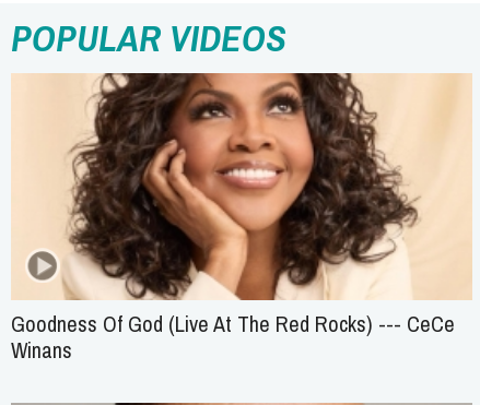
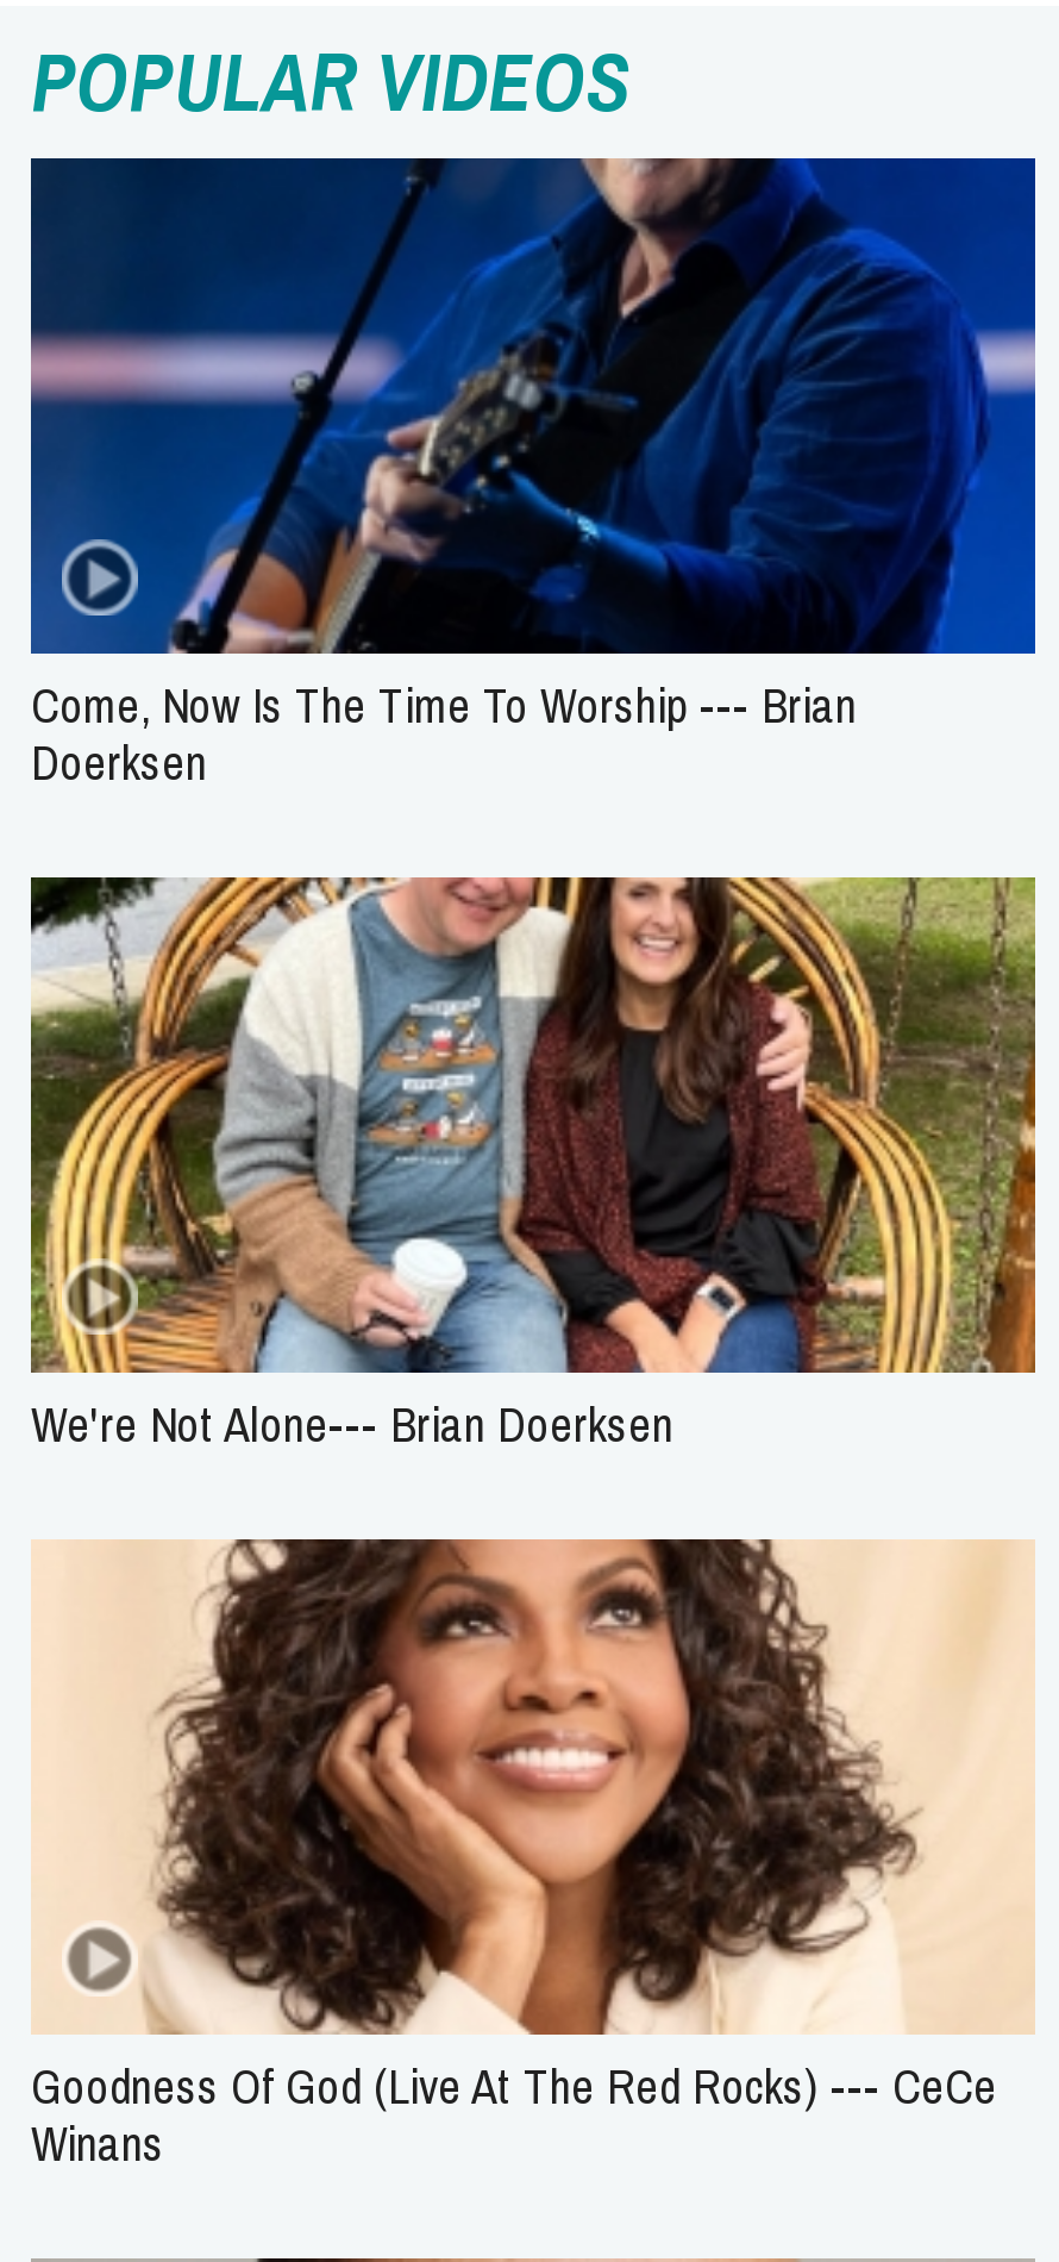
+ [image]
+ Come, Now Is The Time To Worship --- Brian
+ Doerksen

+ [image]
+ We're Not Alone--- Brian Doerksen
